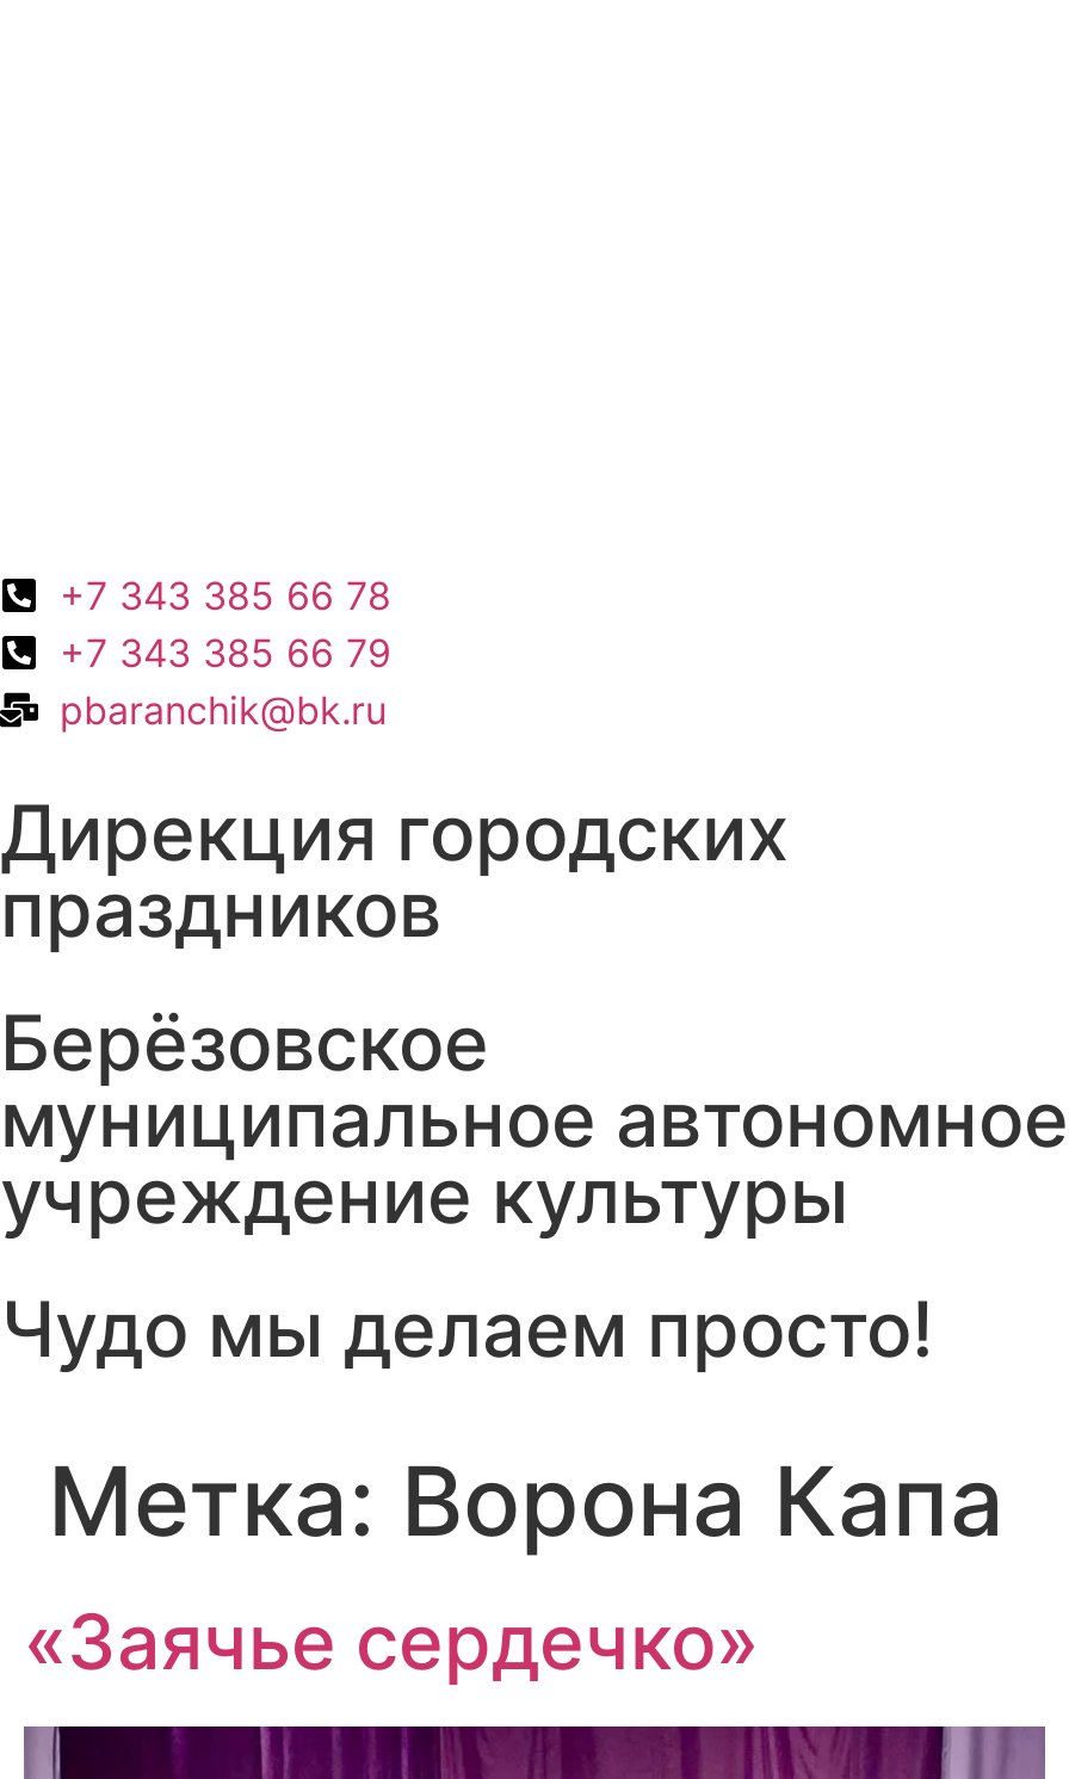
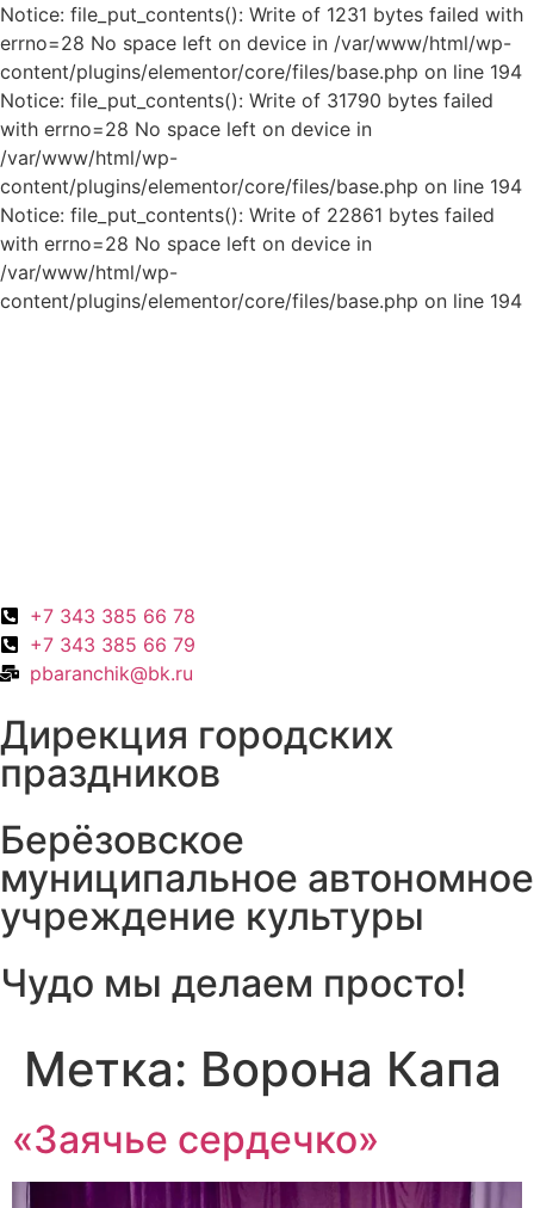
+ Notice: file_put_contents(): Write of 1231 bytes failed with
+ errno=28 No space left on device in /var/www/html/wp-
+ content/plugins/elementor/core/files/base.php on line 194
+ Notice: file_put_contents(): Write of 31790 bytes failed
+ with errno=28 No space left on device in
+ /var/www/html/wp-
+ content/plugins/elementor/core/files/base.php on line 194
+ Notice: file_put_contents(): Write of 22861 bytes failed
+ with errno=28 No space left on device in
+ /var/www/html/wp-
+ content/plugins/elementor/core/files/base.php on line 194
